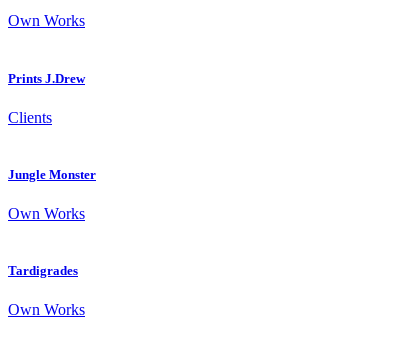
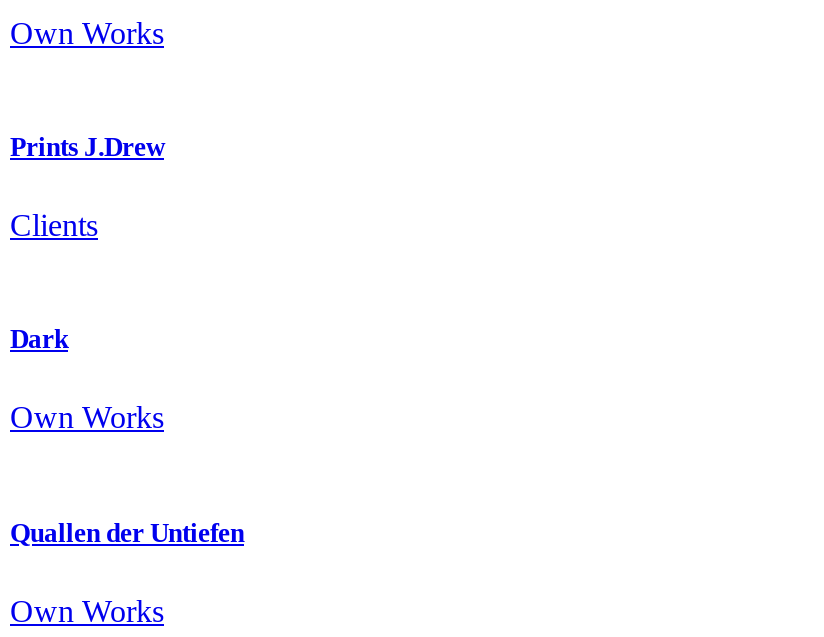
- Jungle Monster
+ Dark

- Tardigrades
+ Quallen der Untiefen
